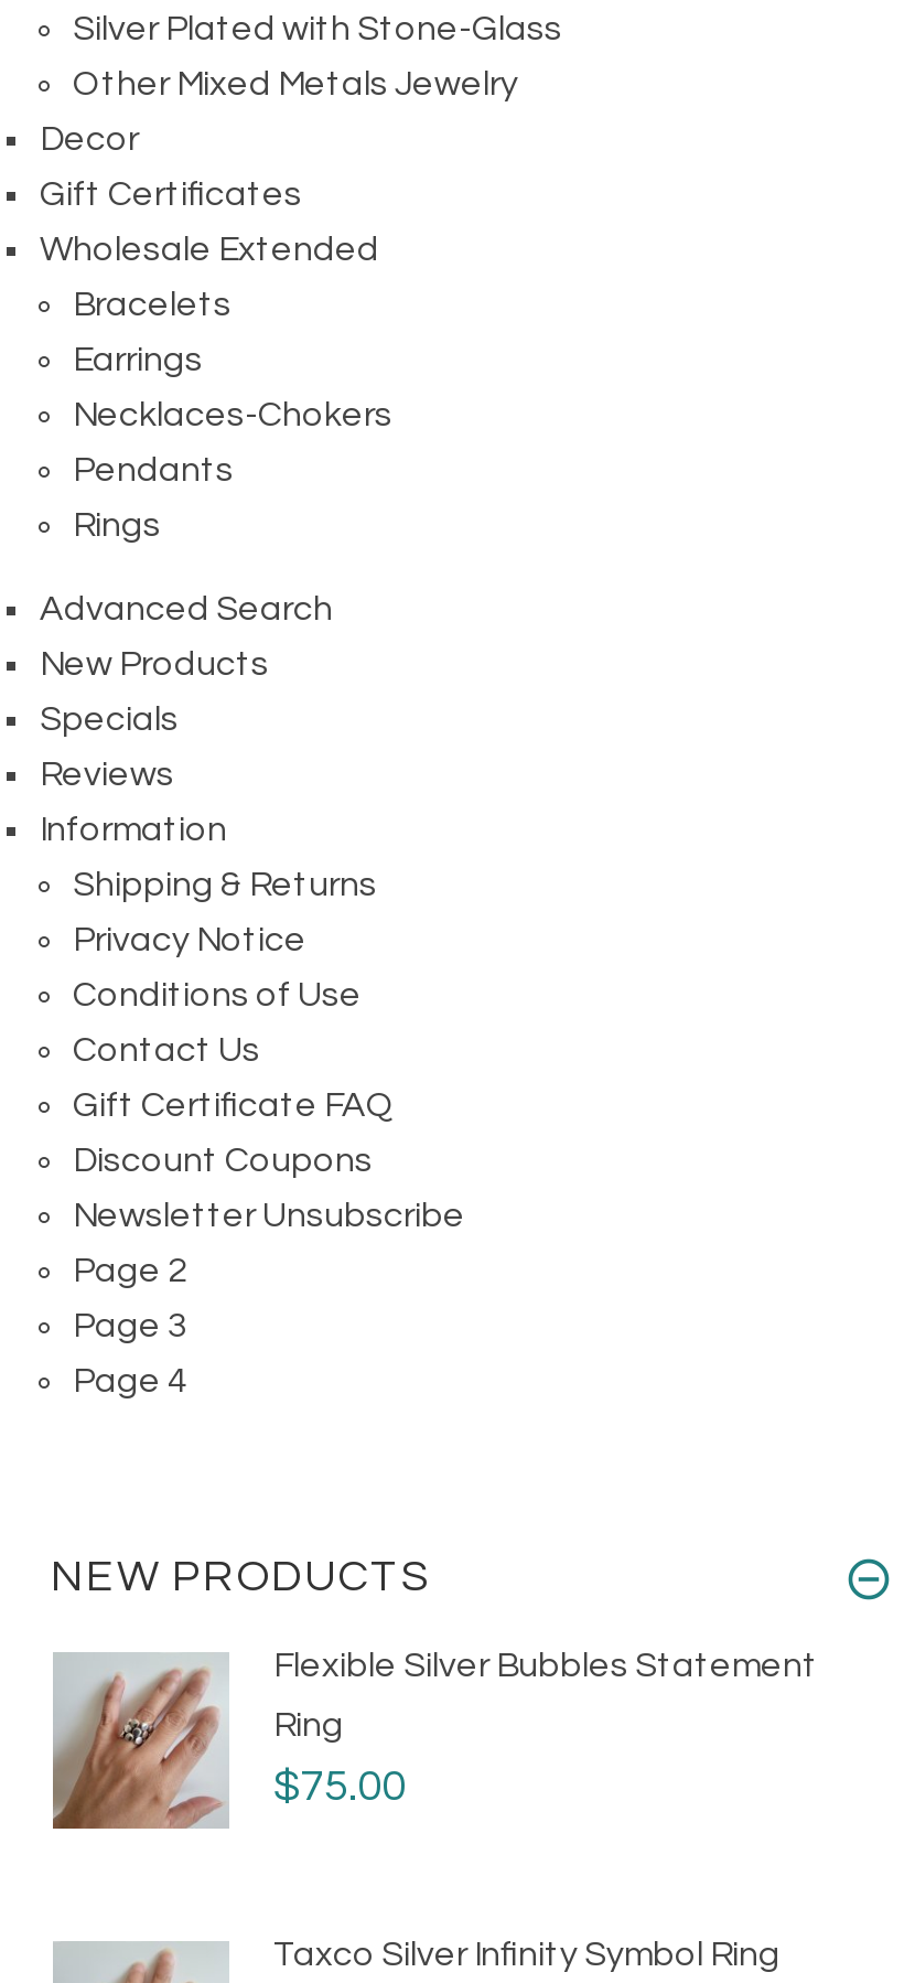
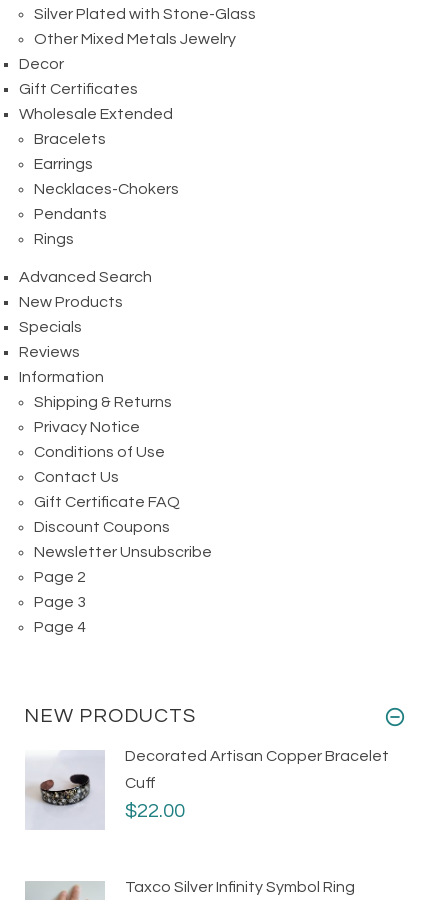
- [image]
- Flexible Silver Bubbles Statement
+ [image]
+ Decorated Artisan Copper Bracelet

- Ring
+ Cuff

- $75.00
+ $22.00
